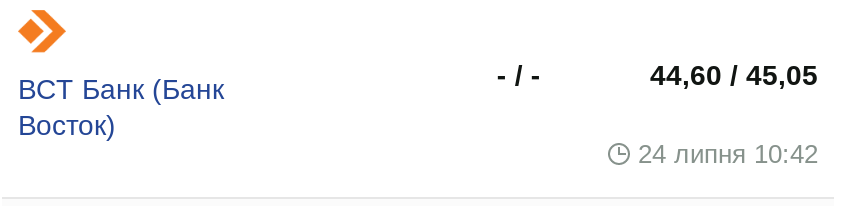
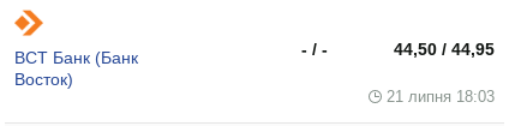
- 44,60 / 45,05
+ 44,50 / 44,95

- 24 липня 10:42
+ 21 липня 18:03
